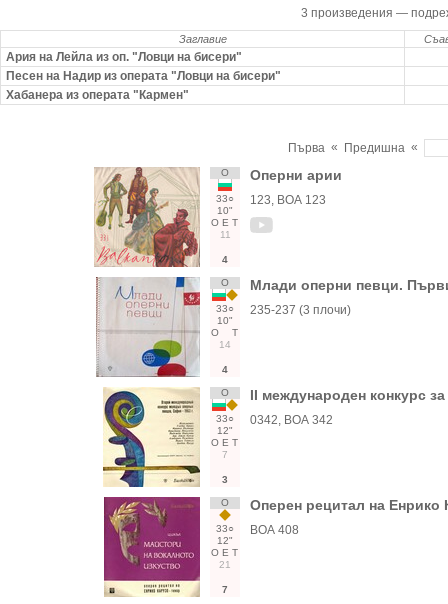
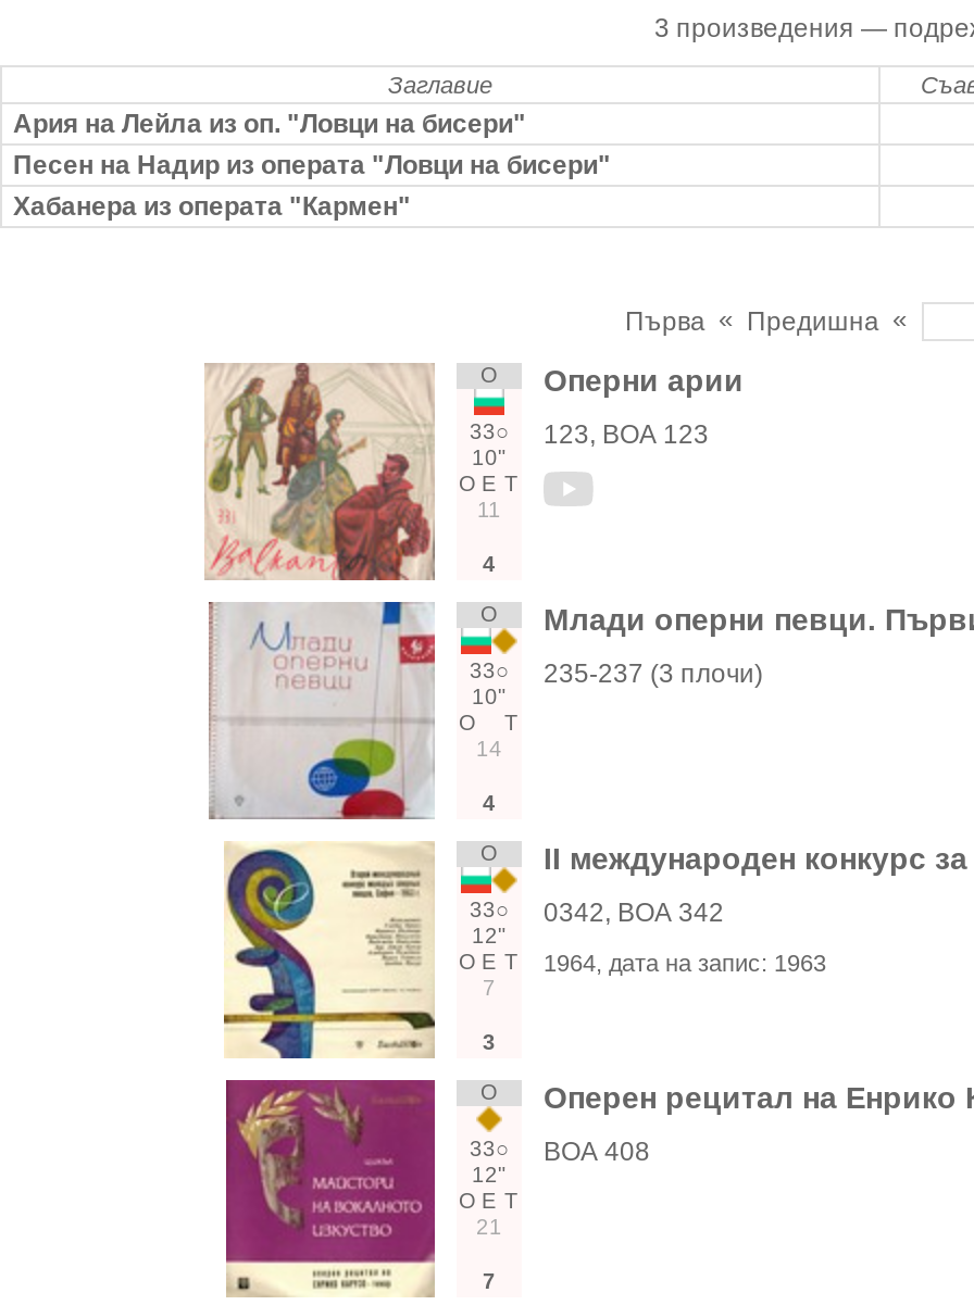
+ 1964, дата на запис: 1963
